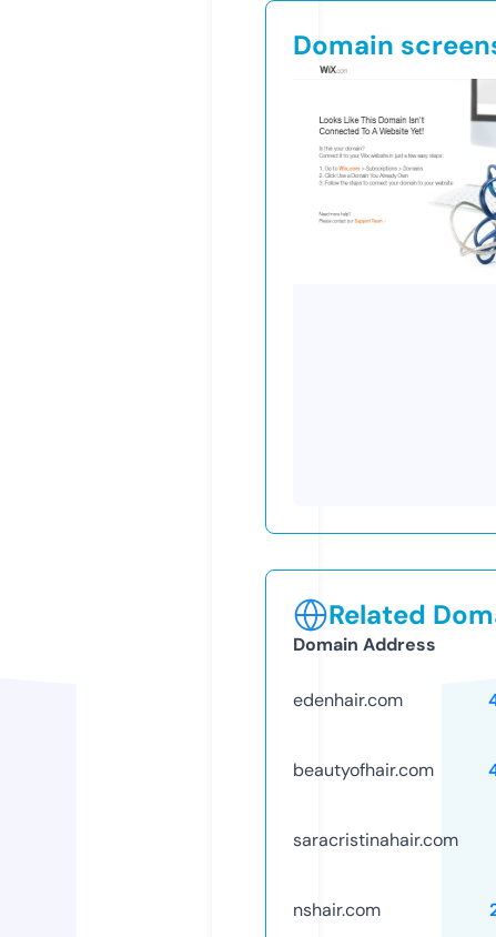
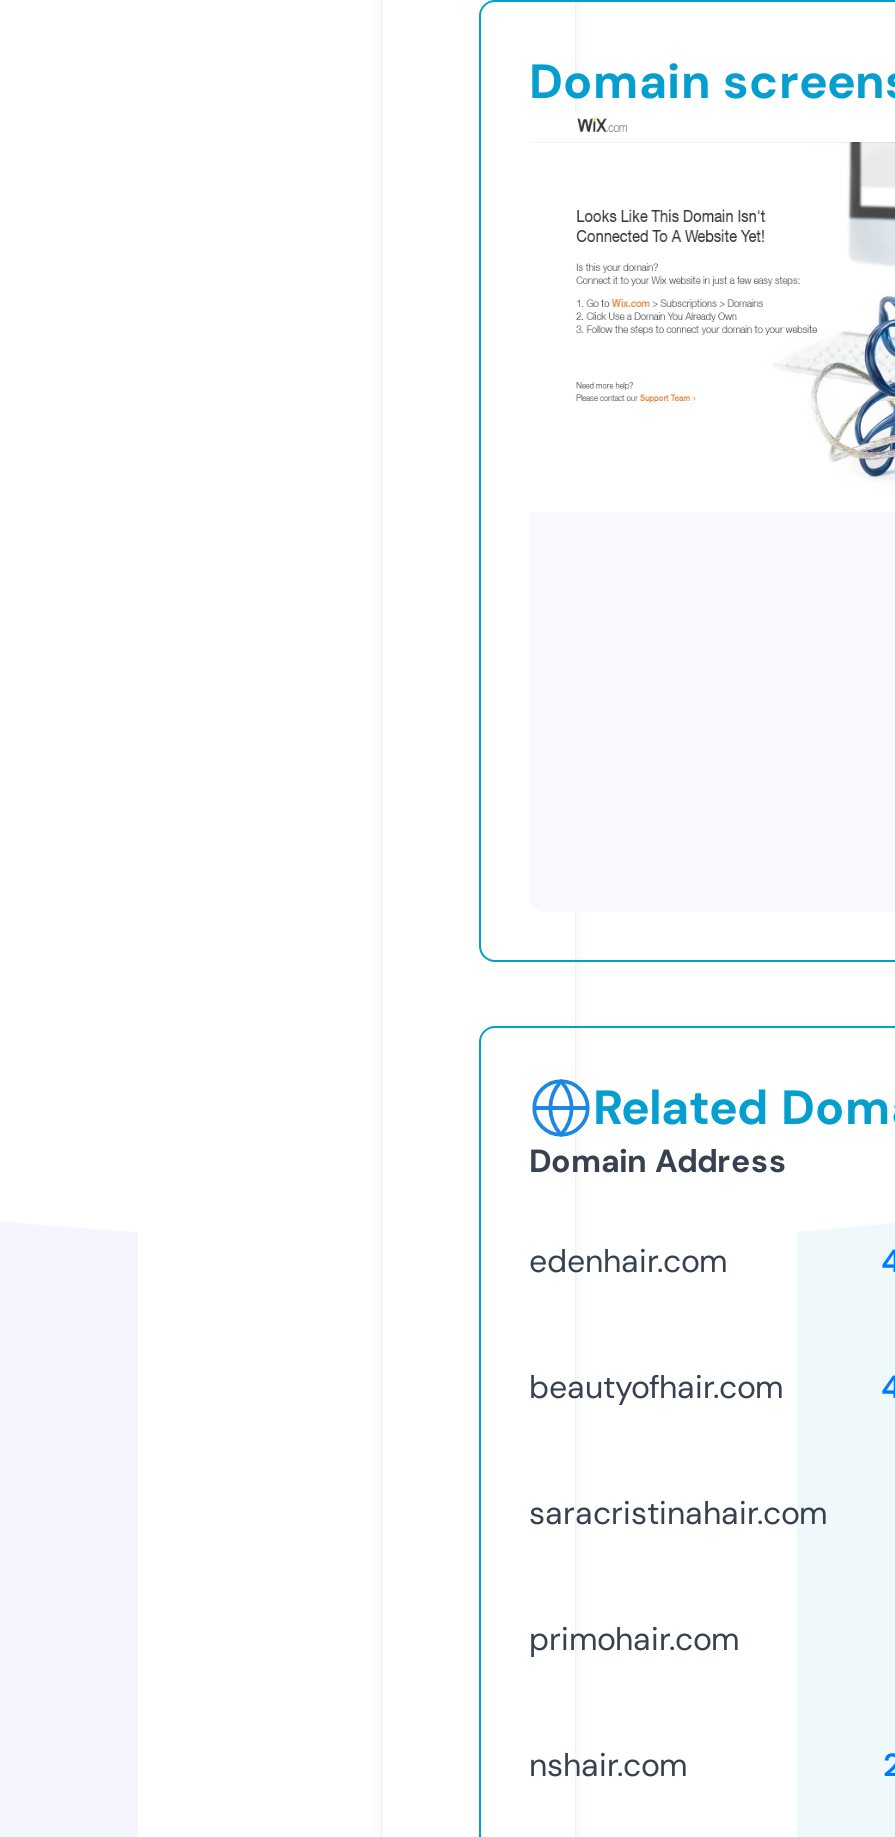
+ primohair.com
